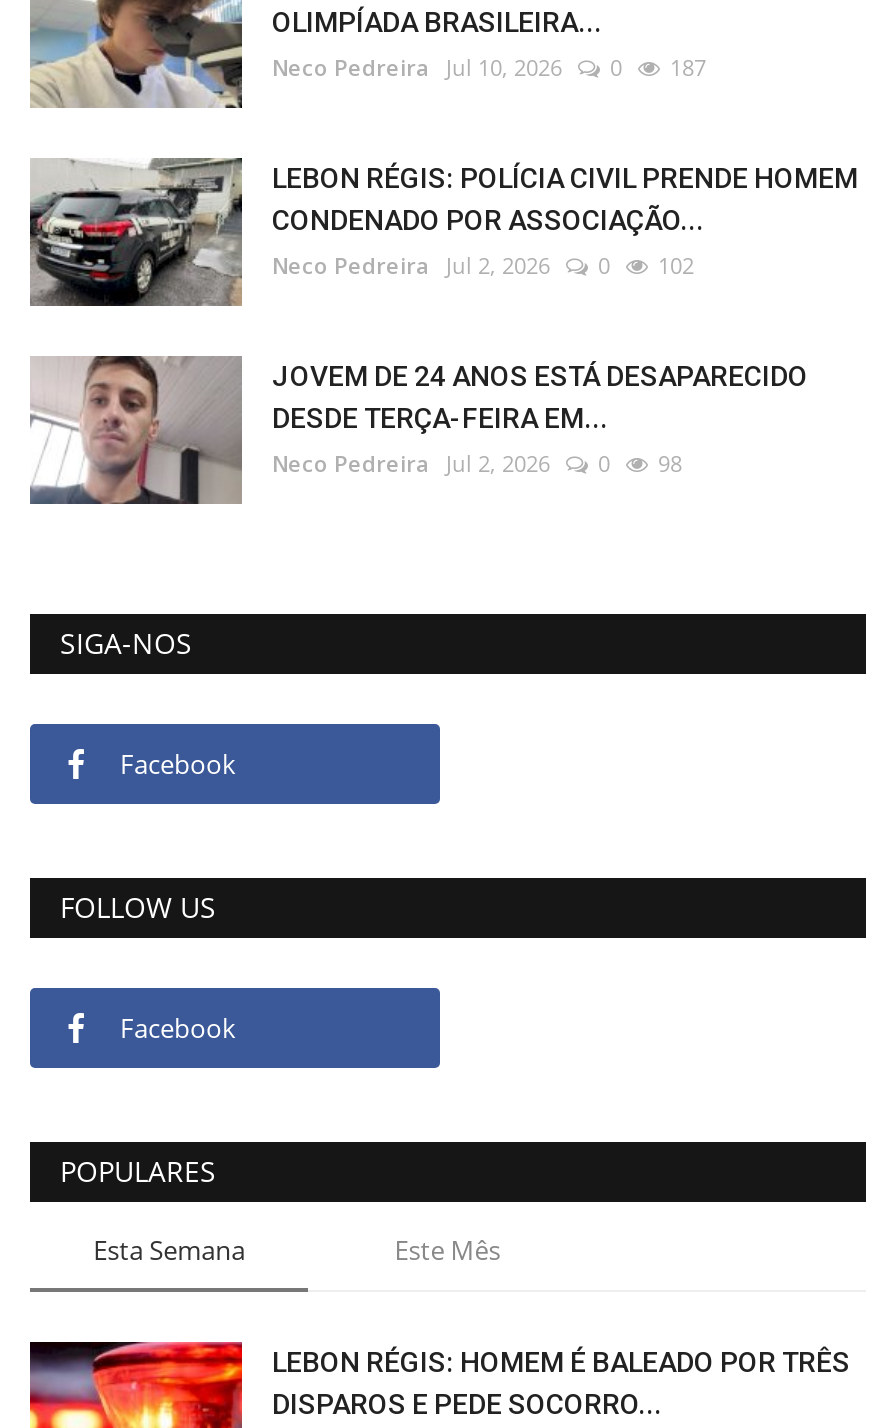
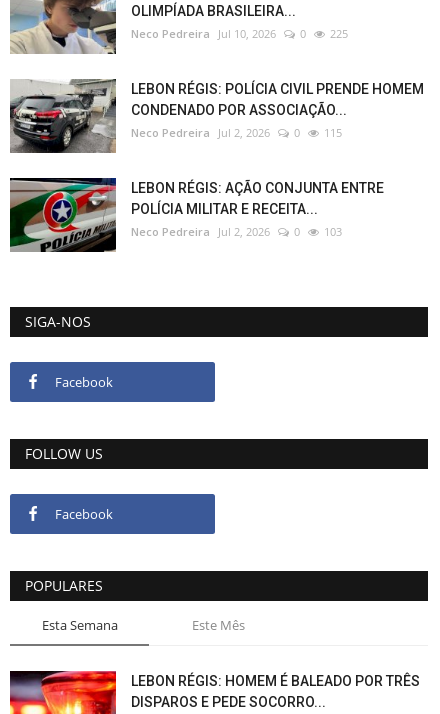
- Neco Pedreira Jul 10, 2026 0 187
+ Neco Pedreira Jul 10, 2026 0 225

- Neco Pedreira Jul 2, 2026 0 102
+ Neco Pedreira Jul 2, 2026 0 115

- [image]
- JOVEM DE 24 ANOS ESTÁ DESAPARECIDO
- DESDE TERÇA-FEIRA EM...
+ [image]
+ LEBON RÉGIS: AÇÃO CONJUNTA ENTRE
+ POLÍCIA MILITAR E RECEITA...

- Neco Pedreira Jul 2, 2026 0 98
+ Neco Pedreira Jul 2, 2026 0 103
